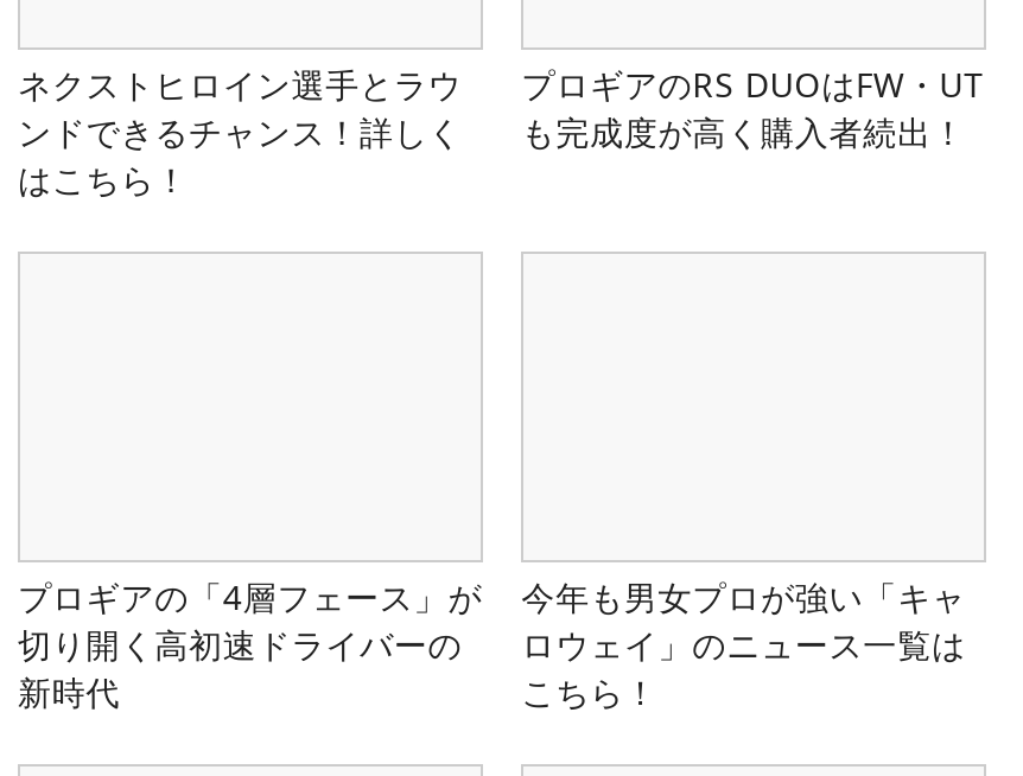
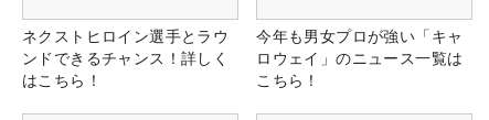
- プロギアのRS DUOはFW・UT
- も完成度が高く購入者続出！

- プロギアの「4層フェース」が
- 切り開く高初速ドライバーの
- 新時代
